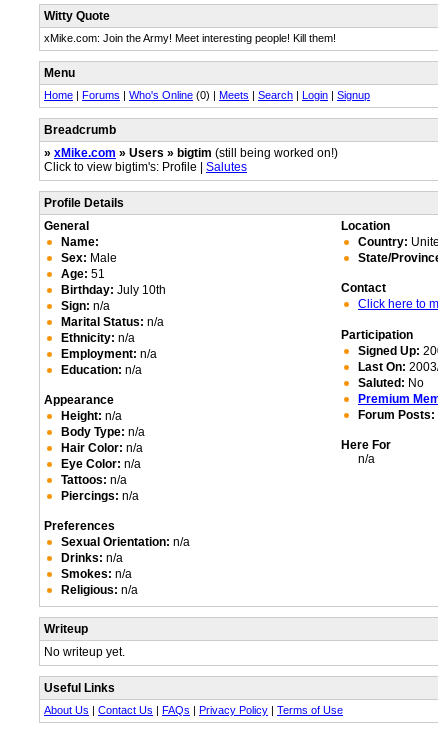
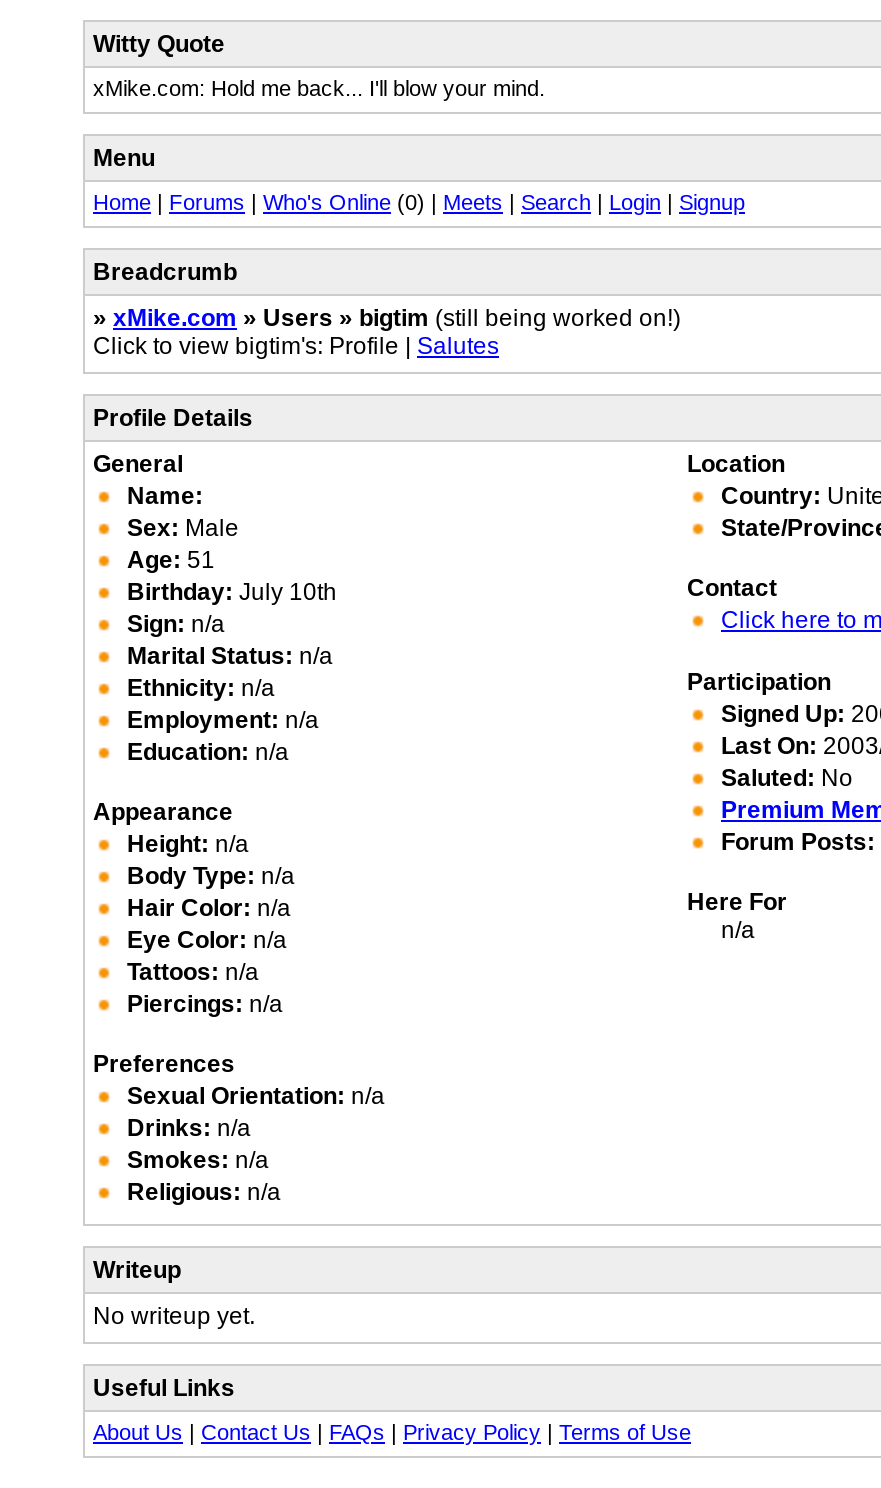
- xMike.com: Join the Army! Meet interesting people! Kill them!
+ xMike.com: Hold me back... I'll blow your mind.
